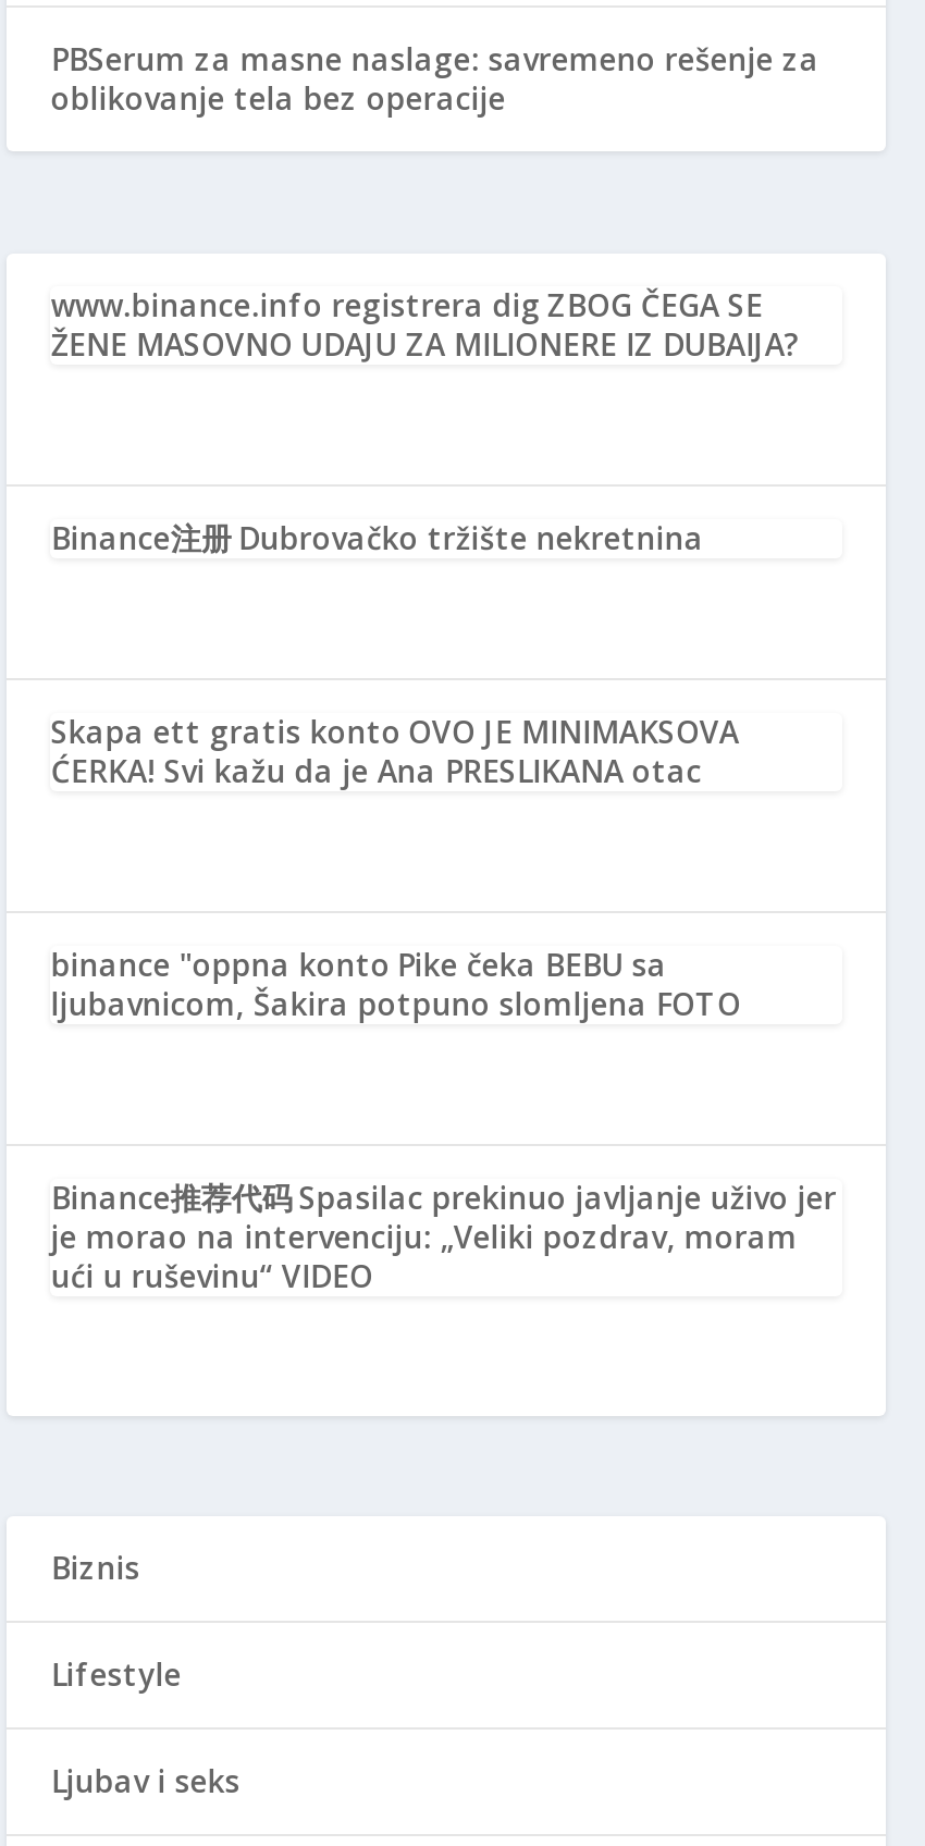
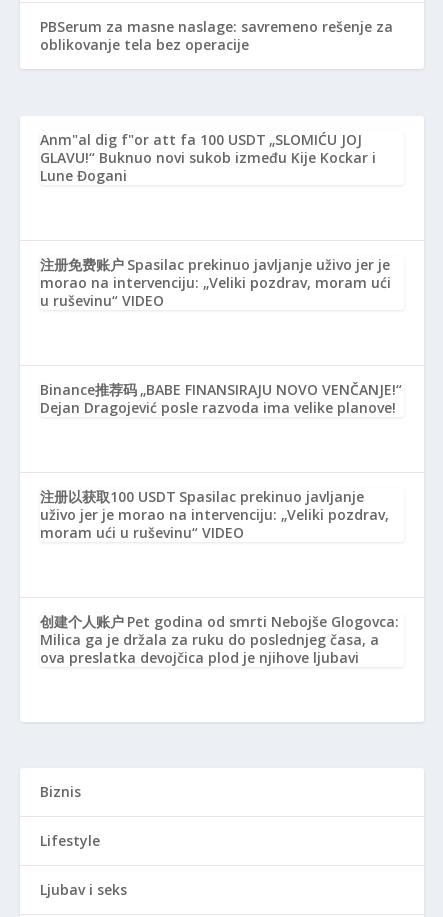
- www.binance.info registrera dig ZBOG ČEGA SE
- ŽENE MASOVNO UDAJU ZA MILIONERE IZ DUBAIJA?
+ Anm"al dig f"or att fa 100 USDT „SLOMIĆU JOJ
+ GLAVU!“ Buknuo novi sukob između Kije Kockar i
+ Lune Đogani

- Binance注册 Dubrovačko tržište nekretnina
+ 注册免费账户 Spasilac prekinuo javljanje uživo jer je
+ morao na intervenciju: „Veliki pozdrav, moram ući
+ u ruševinu“ VIDEO

- Skapa ett gratis konto OVO JE MINIMAKSOVA
- ĆERKA! Svi kažu da je Ana PRESLIKANA otac
+ Binance推荐码 „BABE FINANSIRAJU NOVO VENČANJE!“
+ Dejan Dragojević posle razvoda ima velike planove!

- binance "oppna konto Pike čeka BEBU sa
- ljubavnicom, Šakira potpuno slomljena FOTO
+ 注册以获取100 USDT Spasilac prekinuo javljanje
+ uživo jer je morao na intervenciju: „Veliki pozdrav,
+ moram ući u ruševinu“ VIDEO

- Binance推荐代码 Spasilac prekinuo javljanje uživo jer
- je morao na intervenciju: „Veliki pozdrav, moram
- ući u ruševinu“ VIDEO
+ 创建个人账户 Pet godina od smrti Nebojše Glogovca:
+ Milica ga je držala za ruku do poslednjeg časa, a
+ ova preslatka devojčica plod je njihove ljubavi
